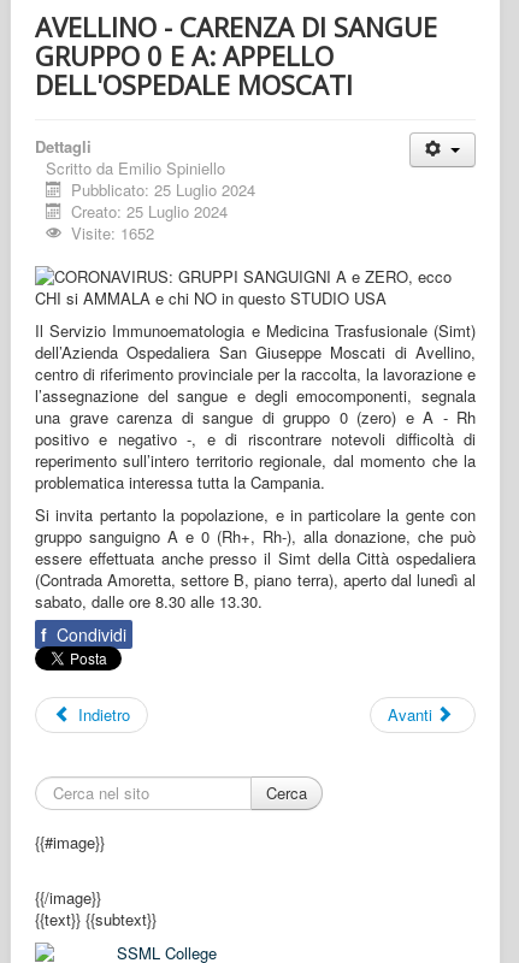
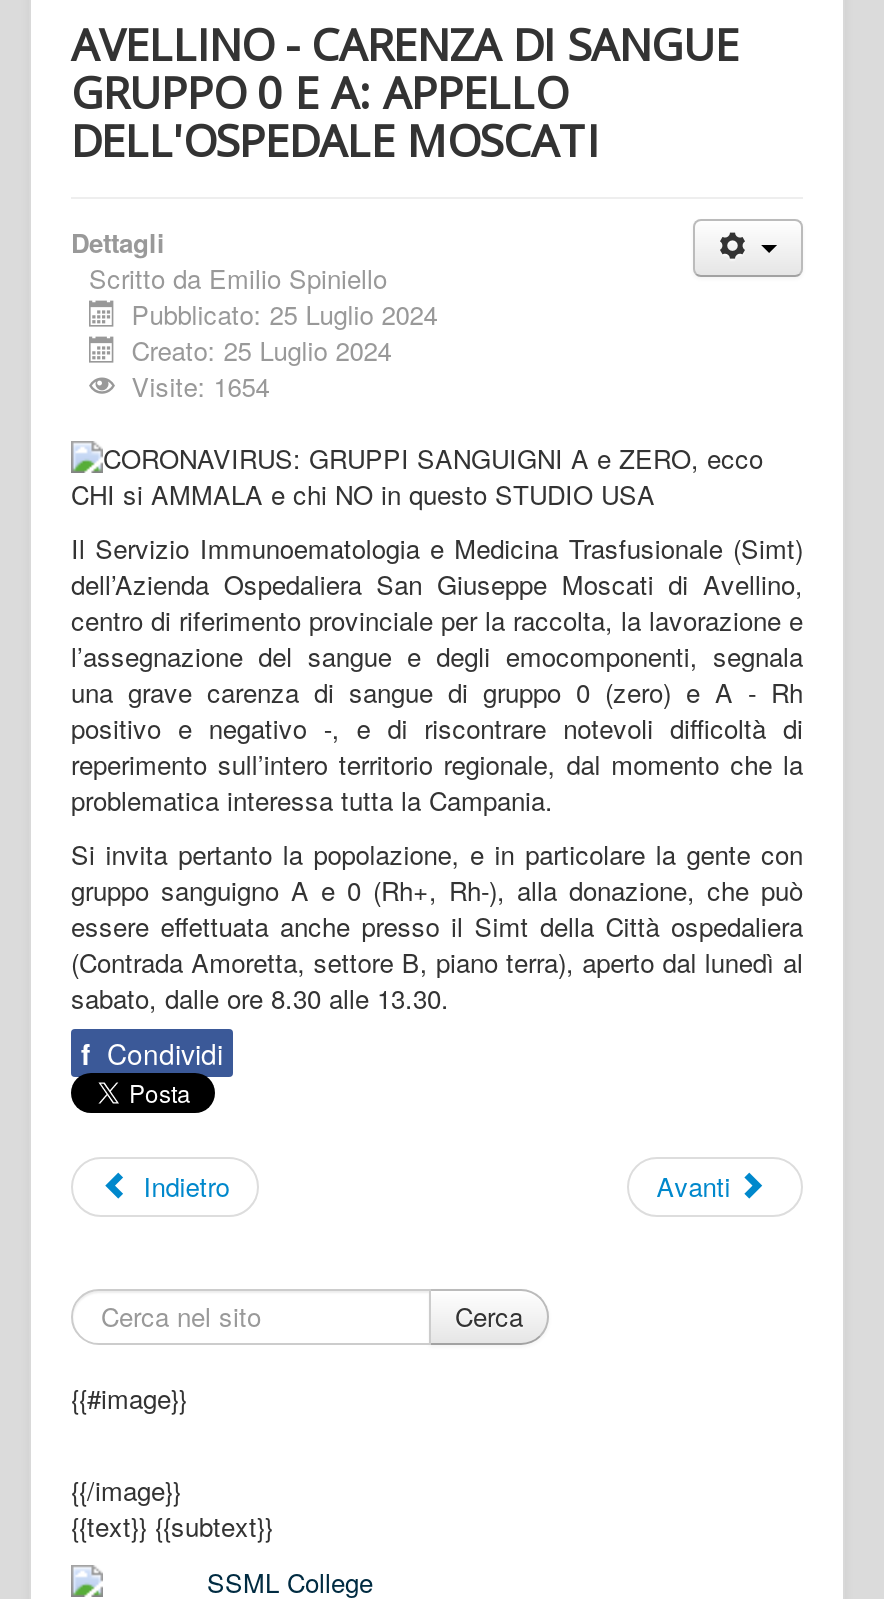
- Visite: 1652
+ Visite: 1654
